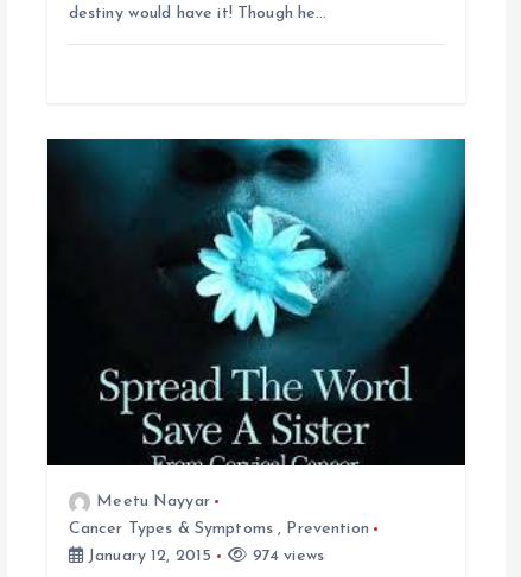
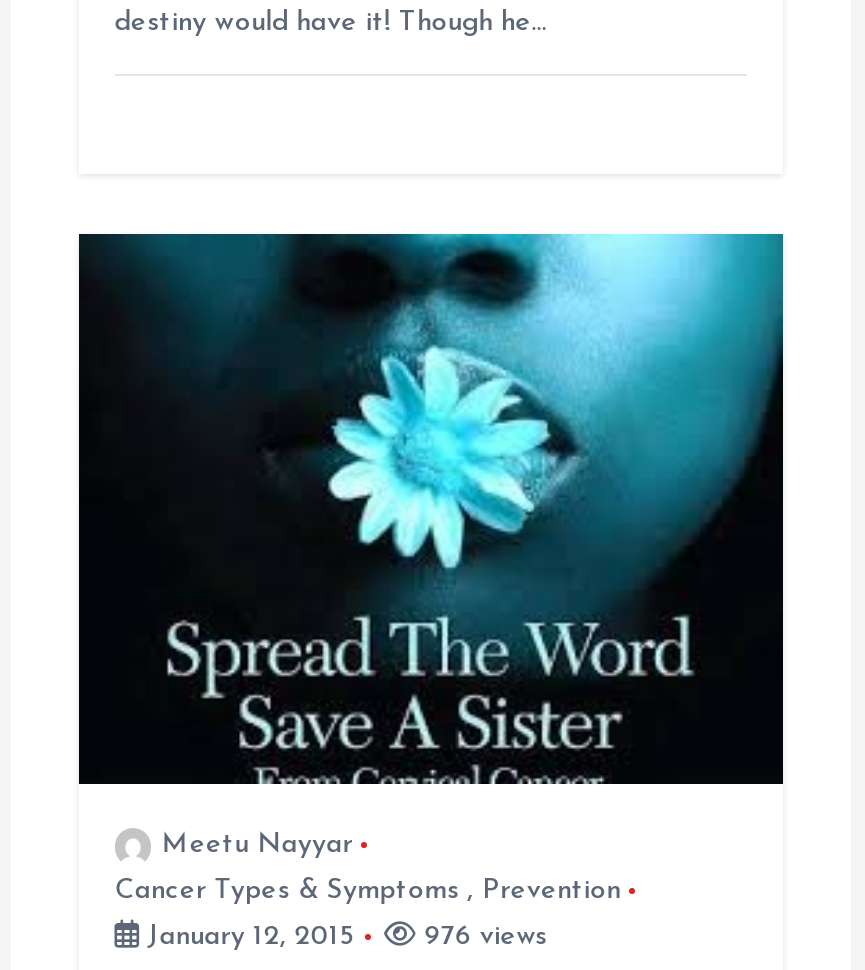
- 974 views
+ 976 views
